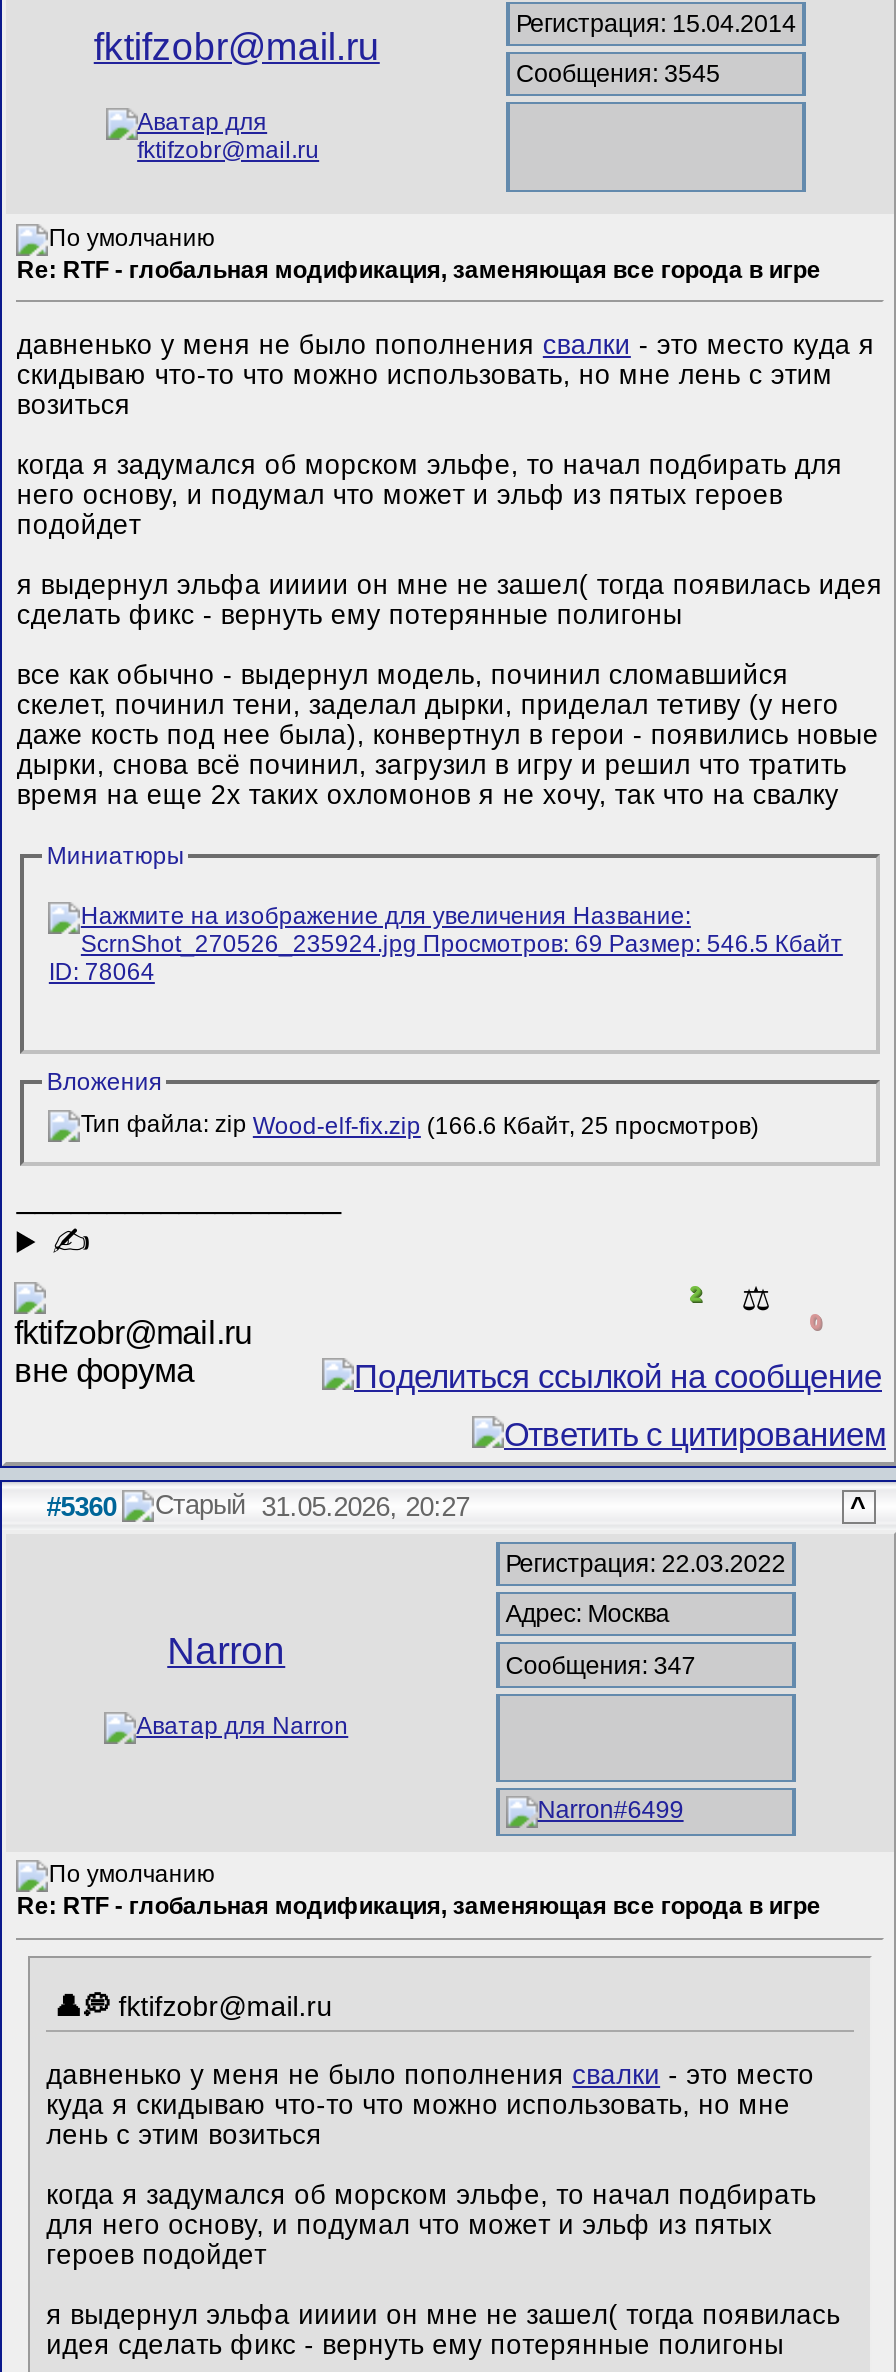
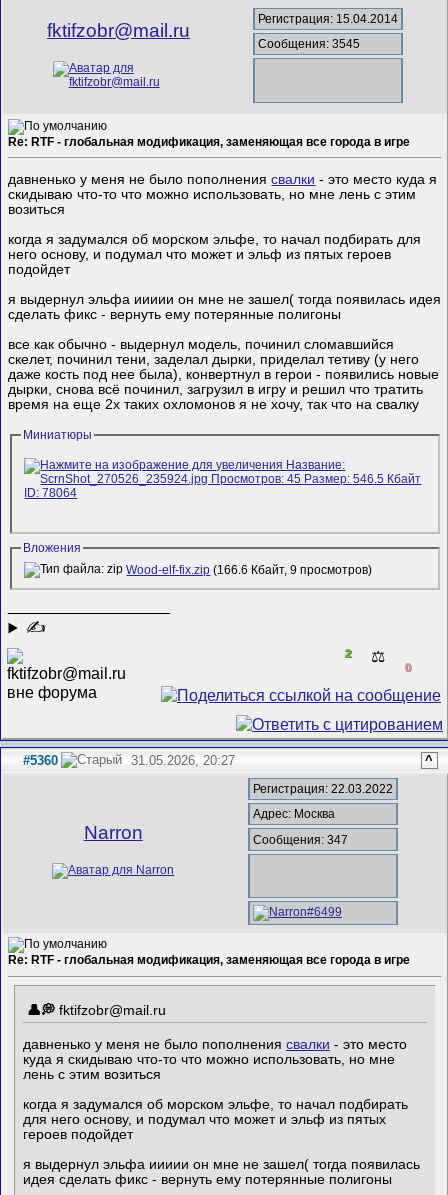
- Wood-elf-fix.zip (166.6 Кбайт, 25 просмотров)
+ Wood-elf-fix.zip (166.6 Кбайт, 9 просмотров)
